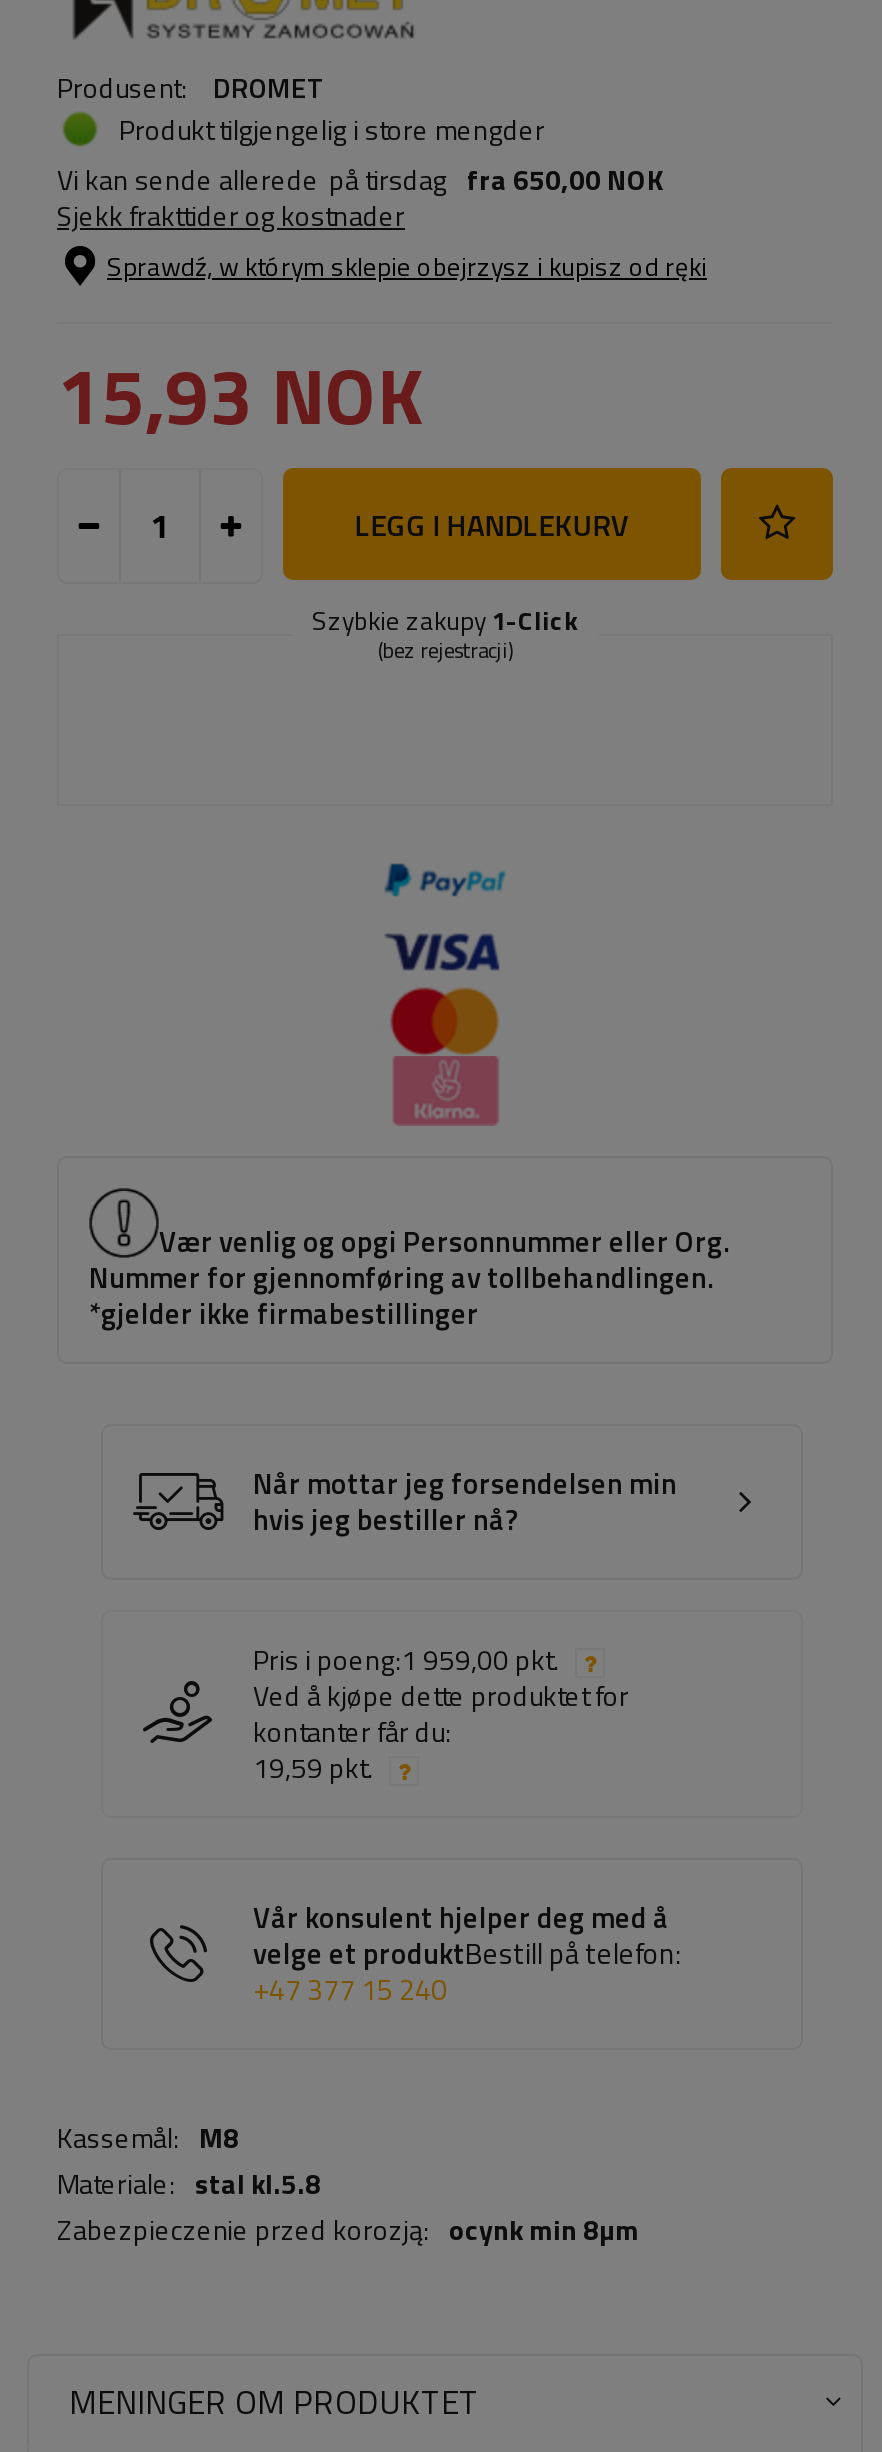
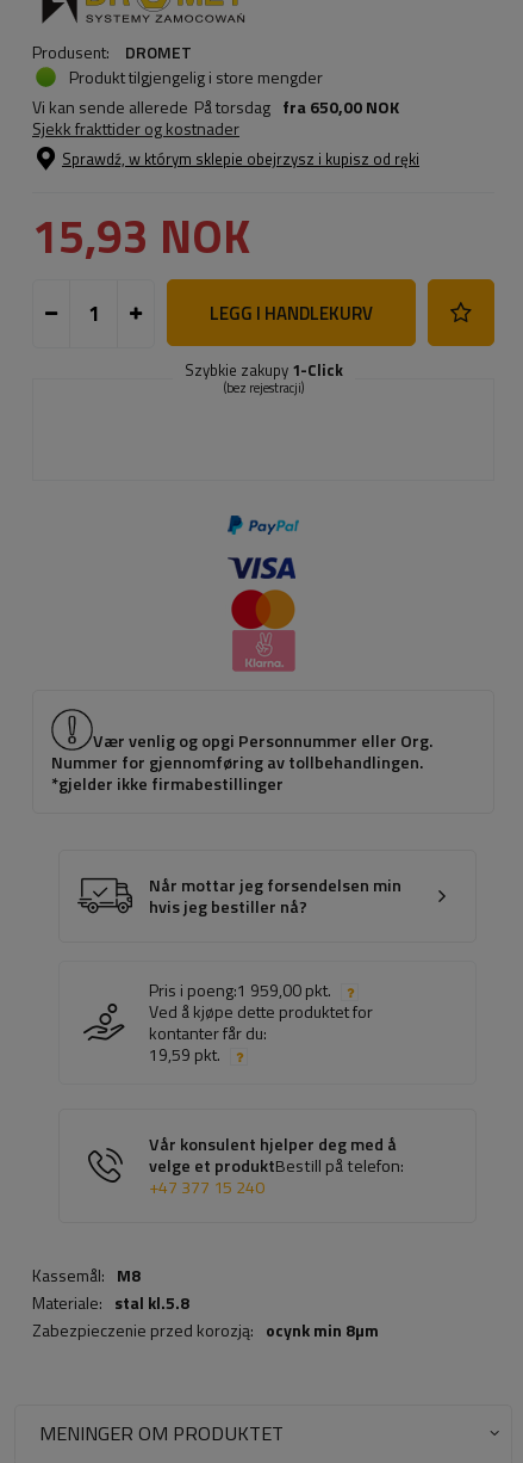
- Vi kan sende allerede på tirsdag fra 650,00 NOK
+ Vi kan sende allerede På torsdag fra 650,00 NOK
